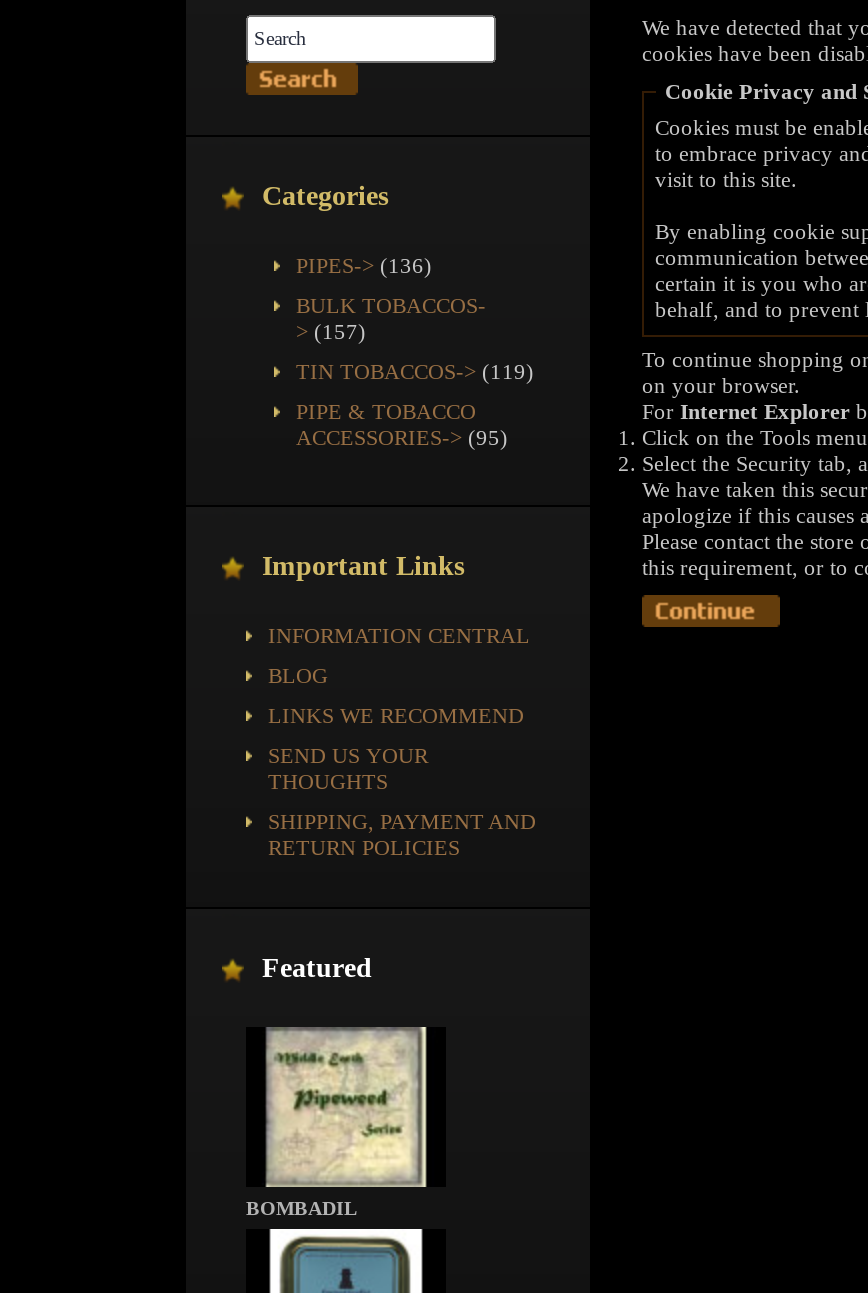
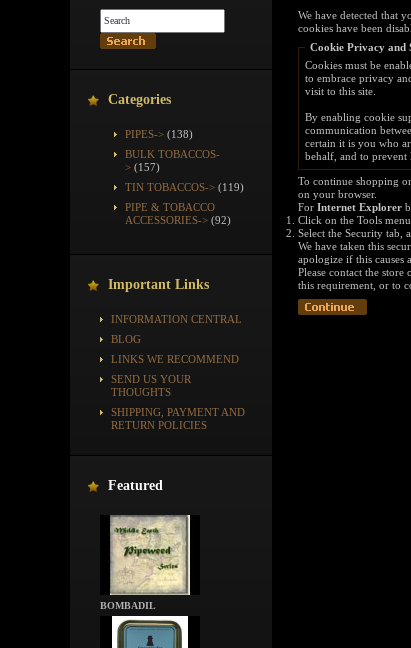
- PIPES-> (136)
+ PIPES-> (138)

- ACCESSORIES-> (95)
+ ACCESSORIES-> (92)
